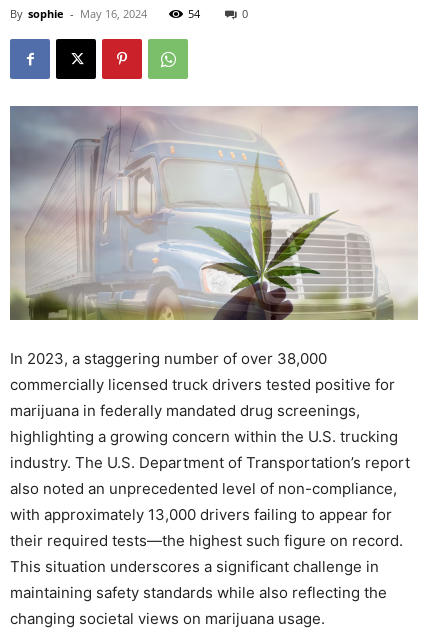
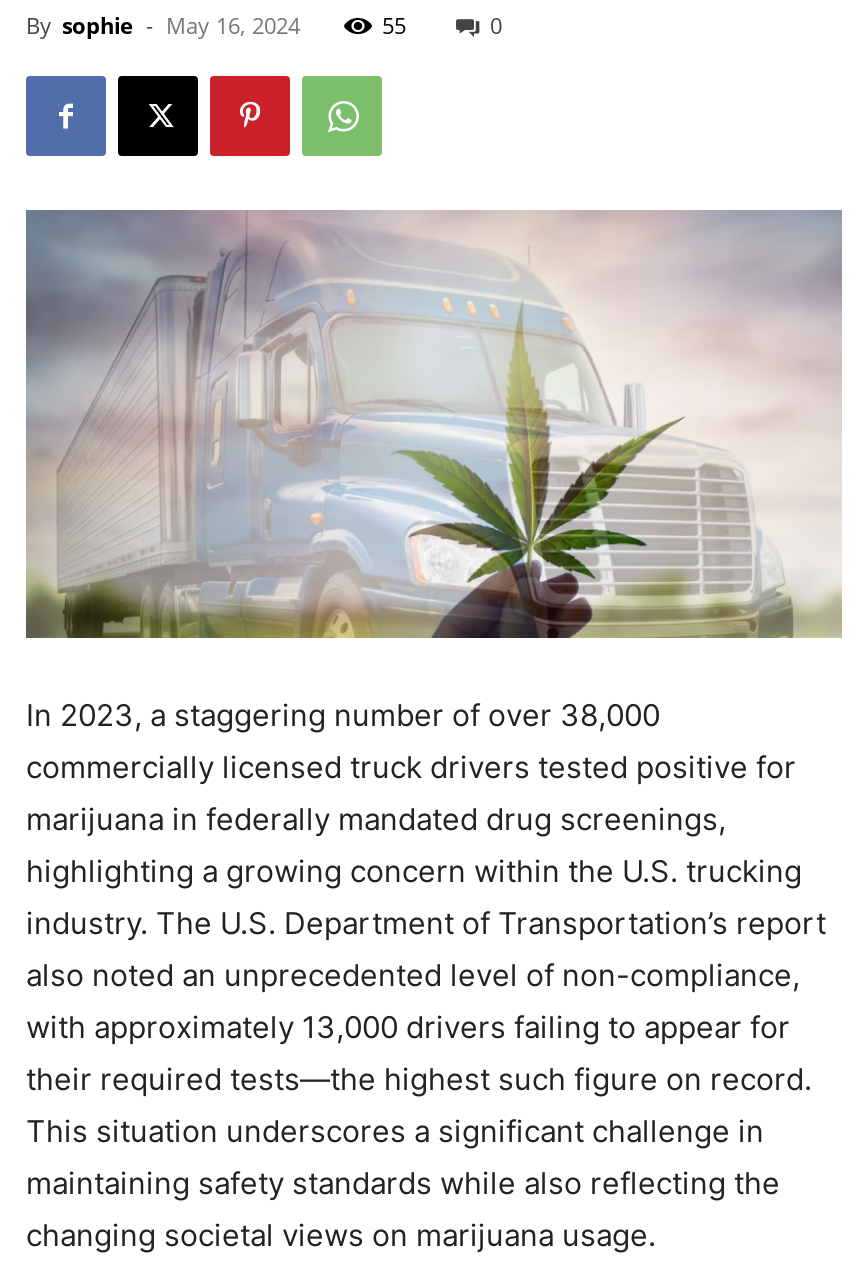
- 54
+ 55
